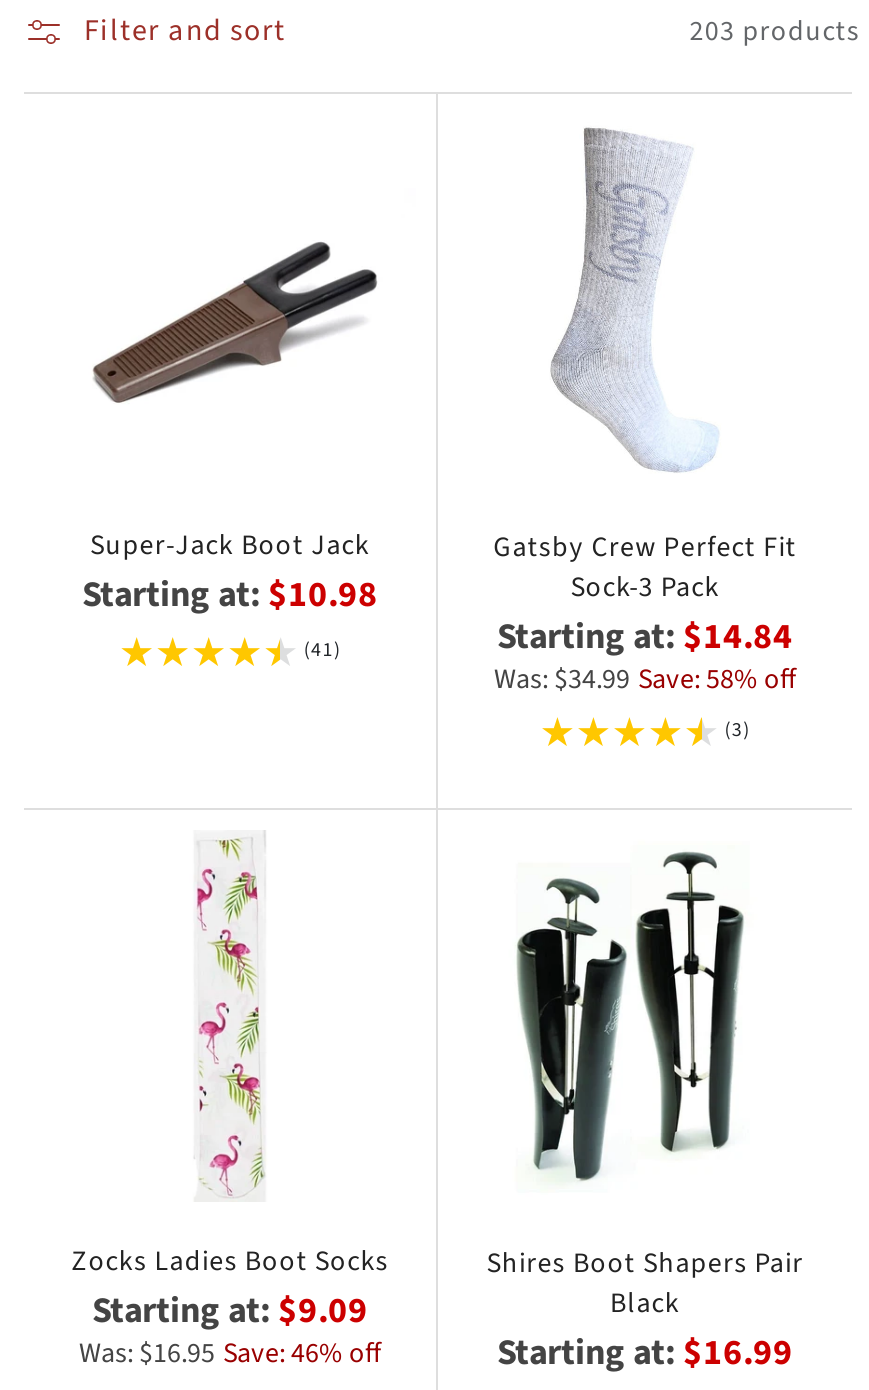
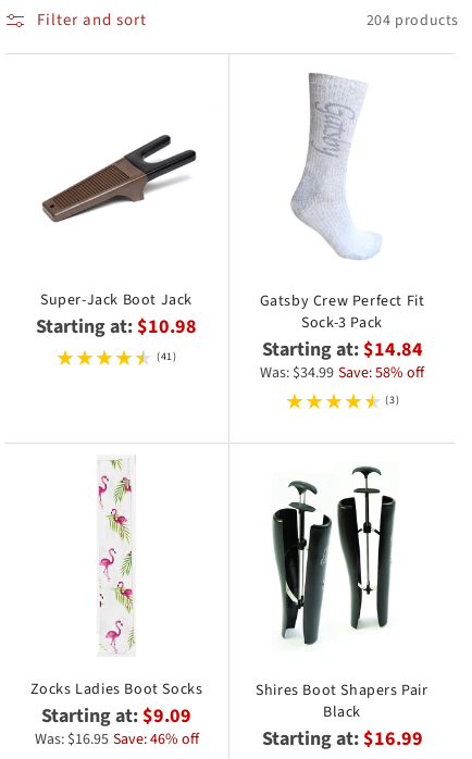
- 203 products
+ 204 products
